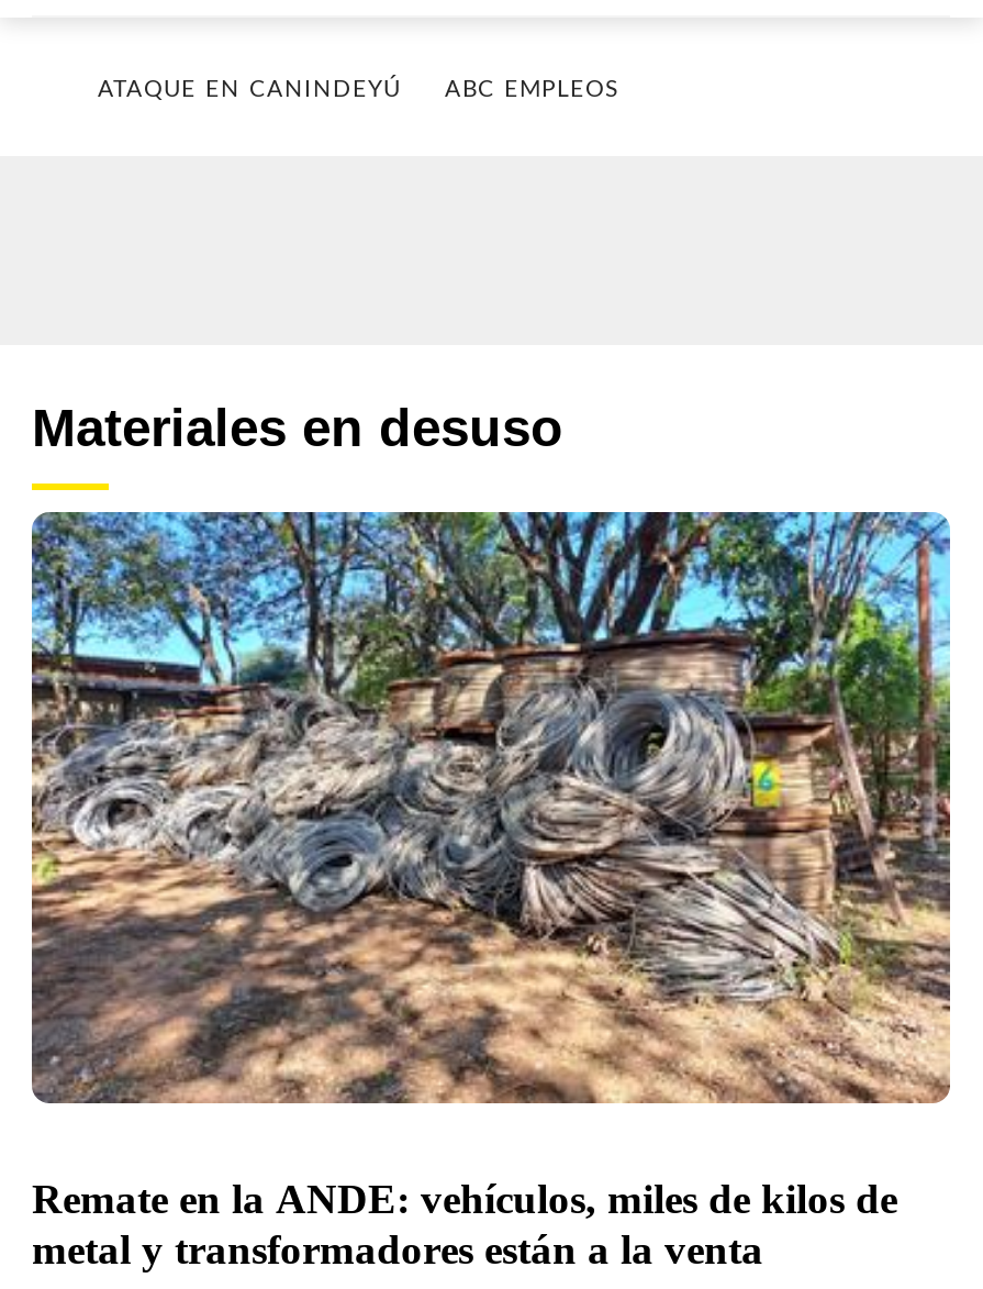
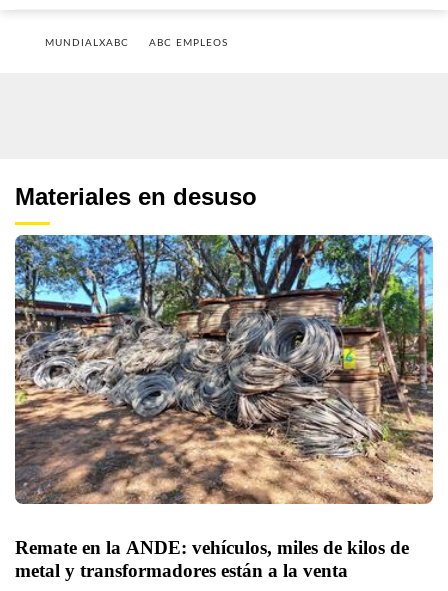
- ATAQUE EN CANINDEYÚ
+ MUNDIALXABC
